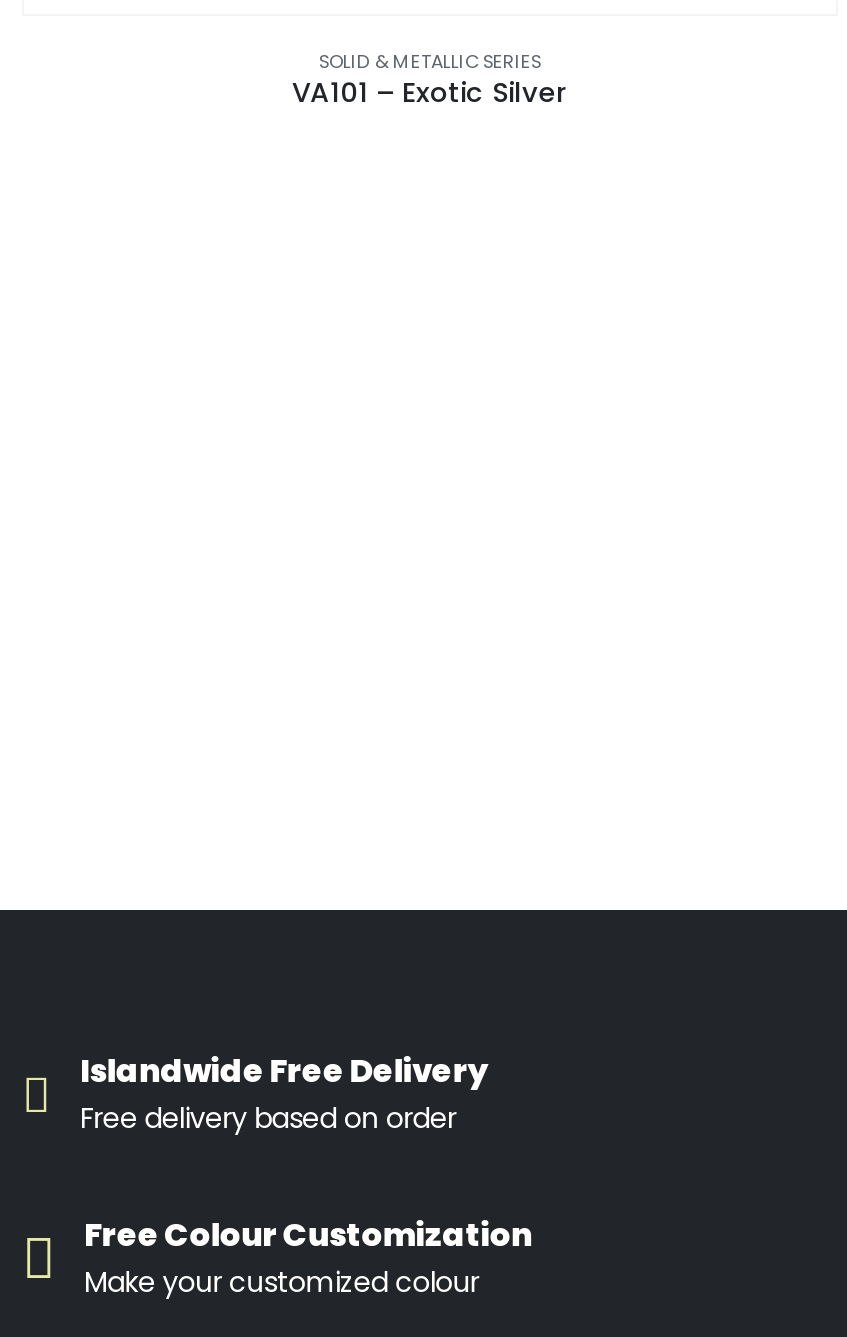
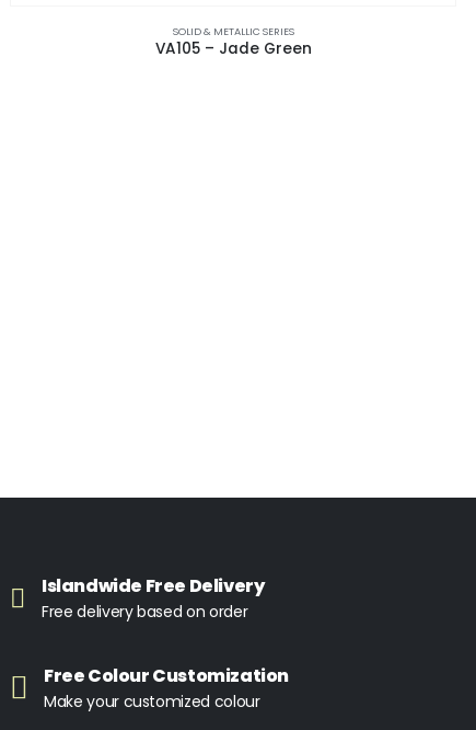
- VA101 – Exotic Silver
+ VA105 – Jade Green
